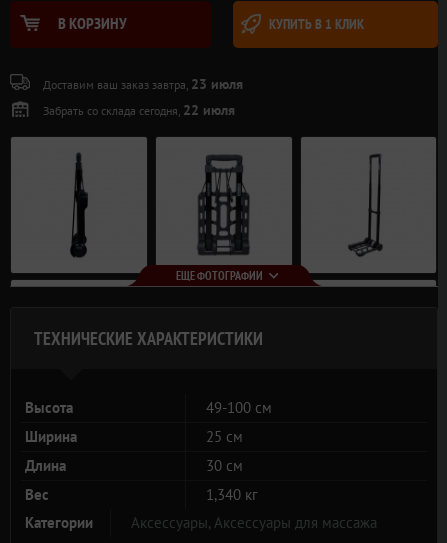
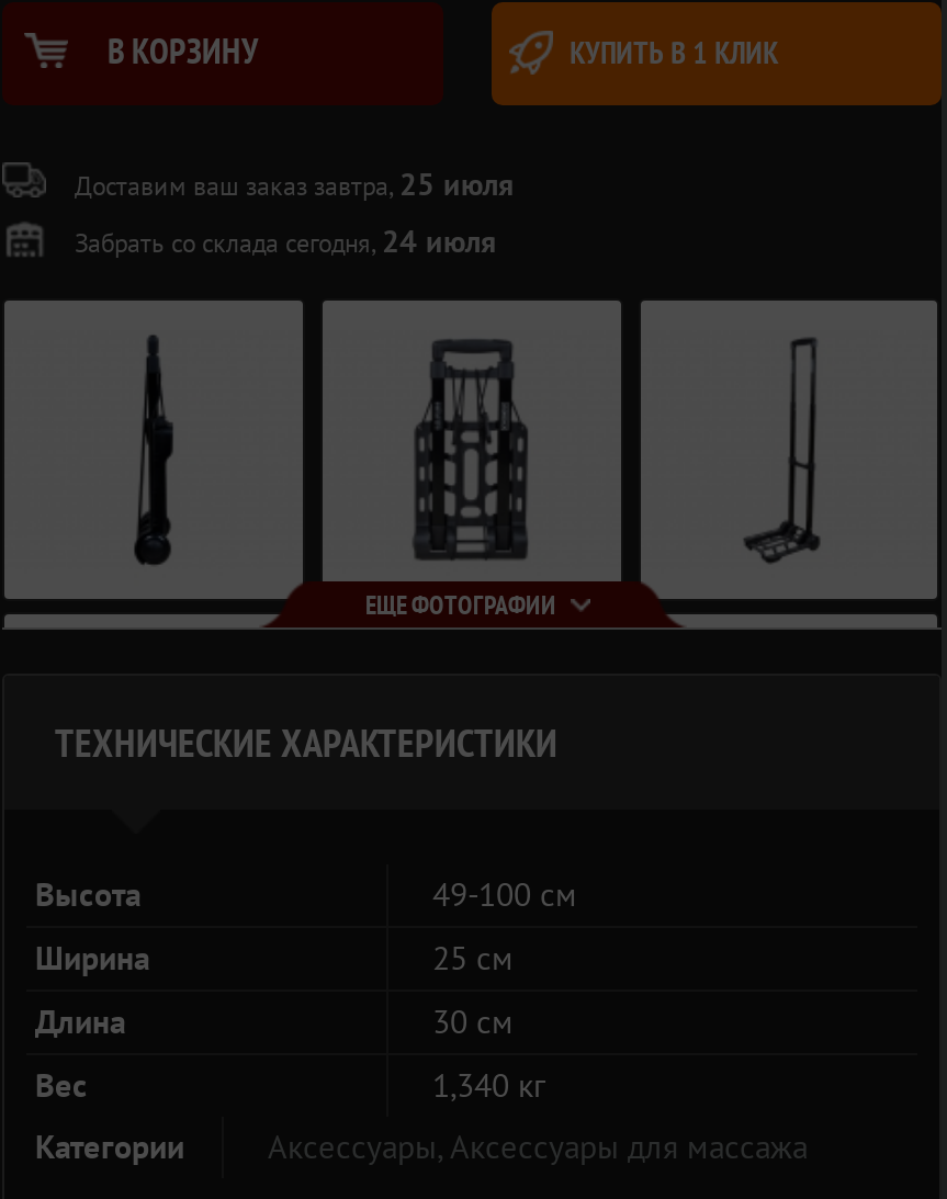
- Доставим ваш заказ завтра, 23 июля
+ Доставим ваш заказ завтра, 25 июля

- Забрать со склада сегодня, 22 июля
+ Забрать со склада сегодня, 24 июля
